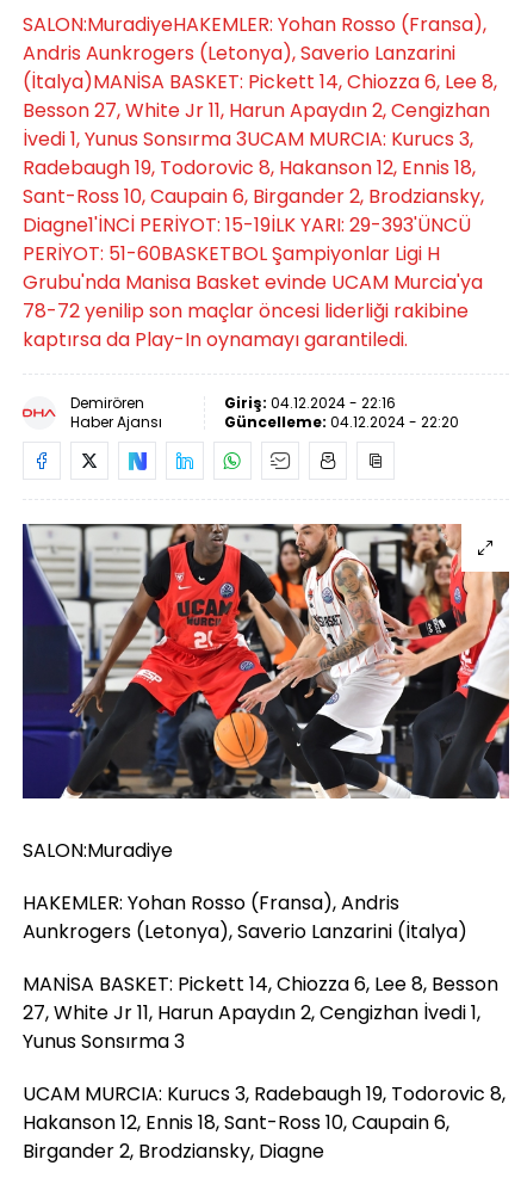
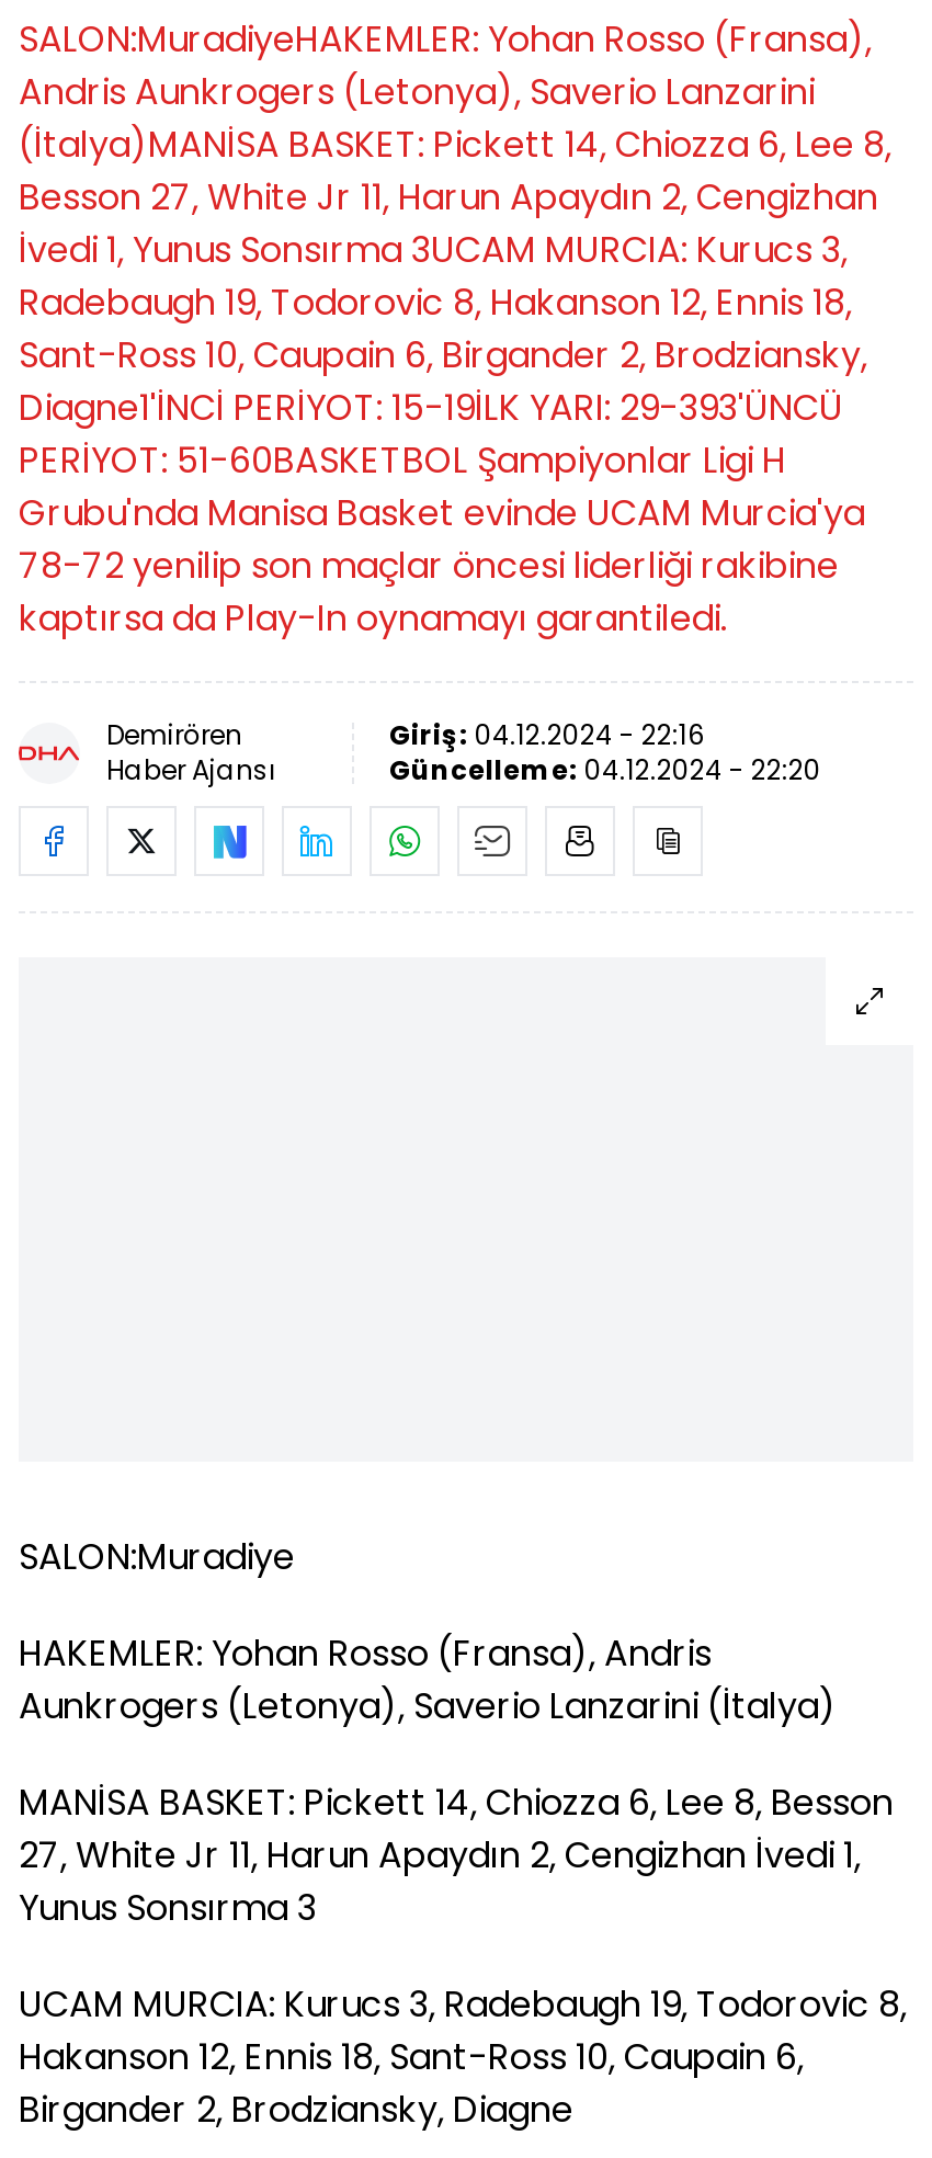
- [image]
